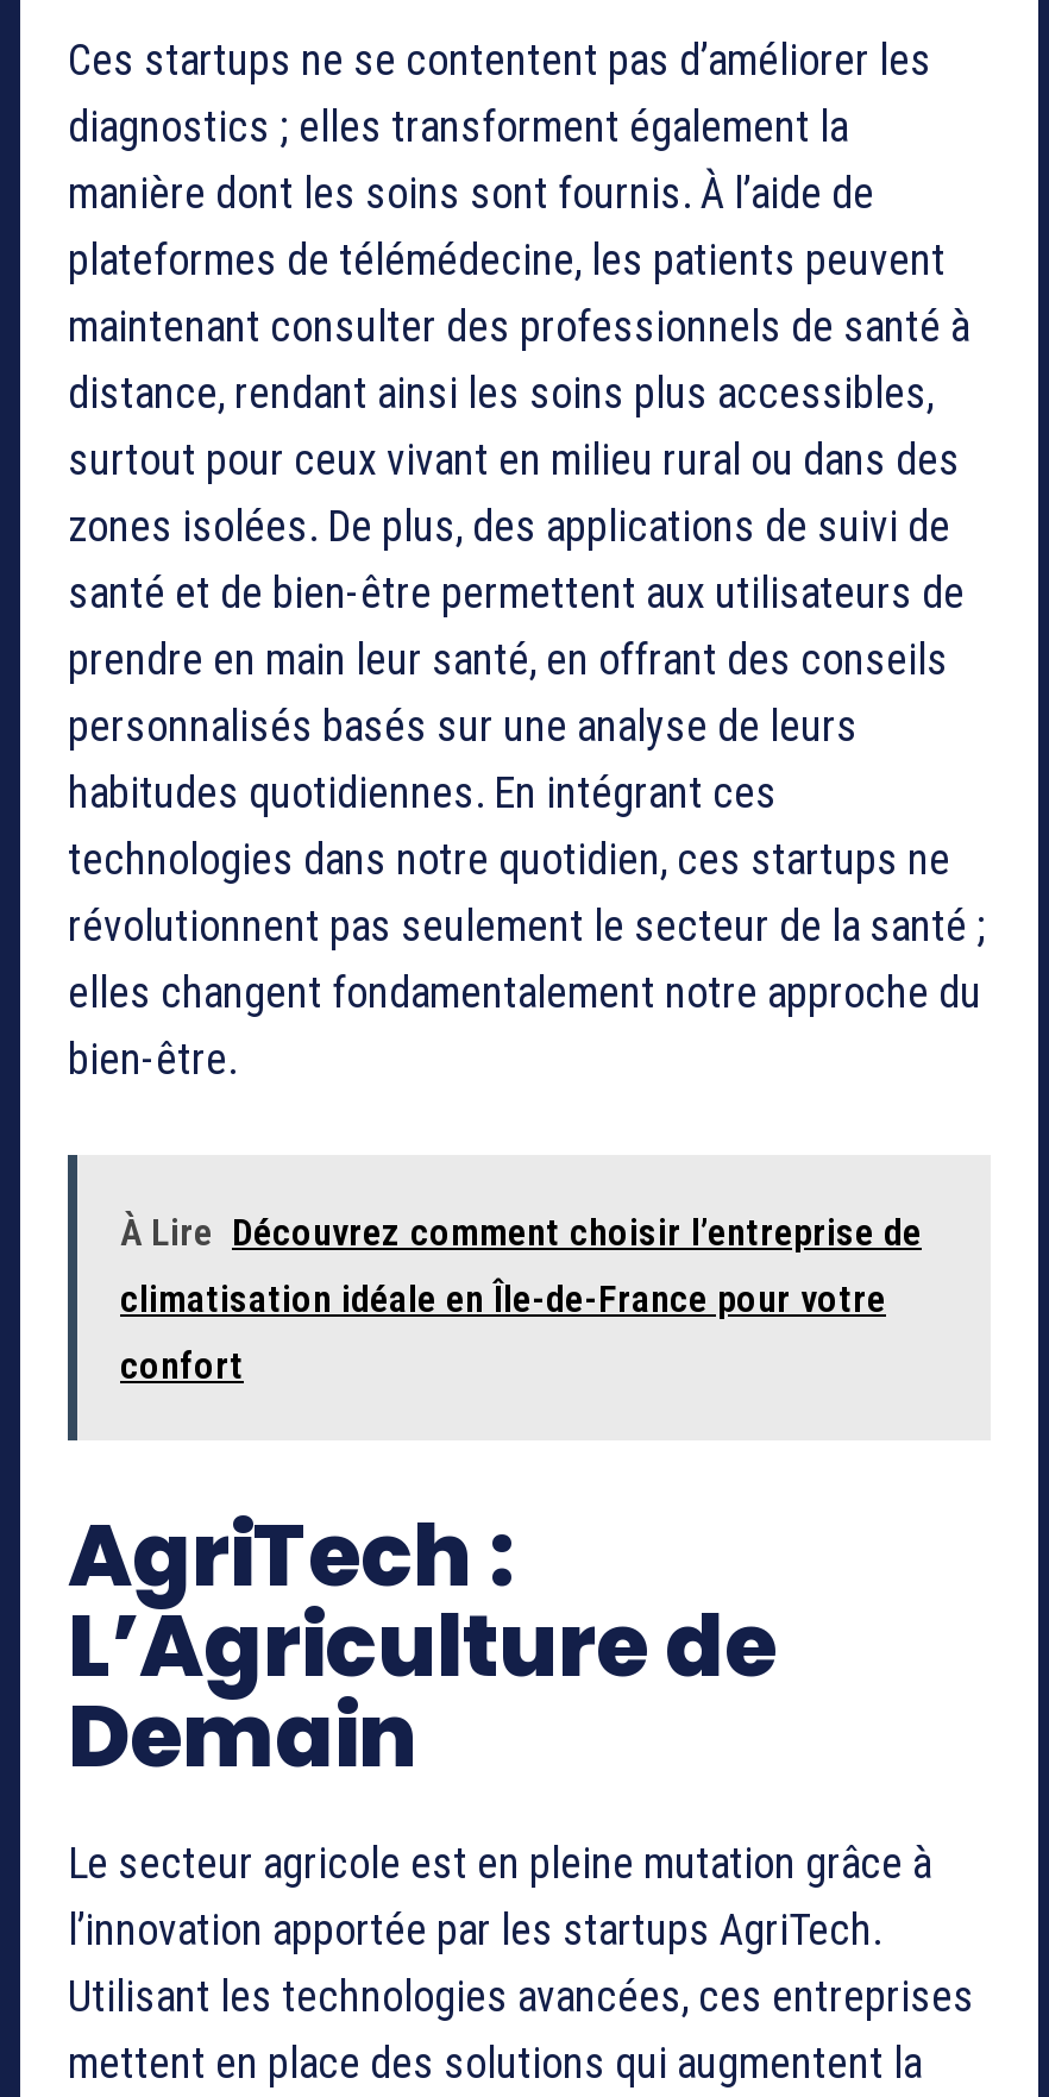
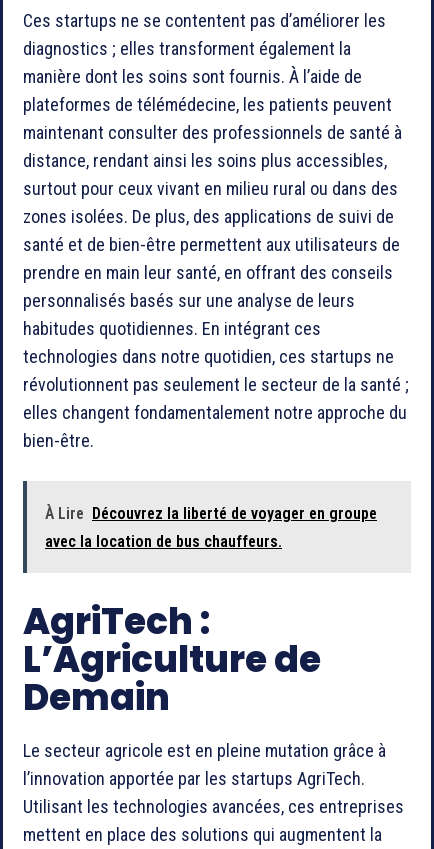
- À Lire Découvrez comment choisir l’entreprise de
- climatisation idéale en Île-de-France pour votre
- confort
+ À Lire Découvrez la liberté de voyager en groupe
+ avec la location de bus chauffeurs.
